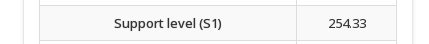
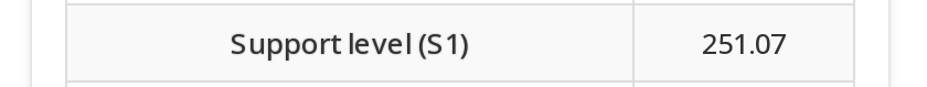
- 254.33
+ 251.07
